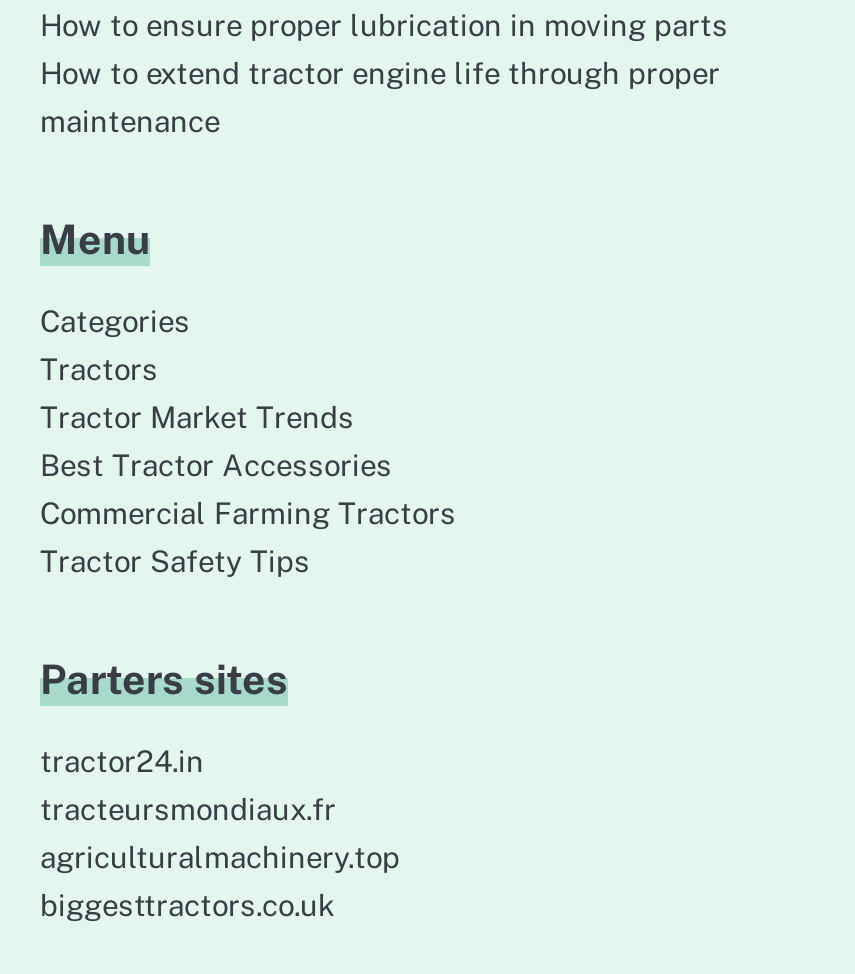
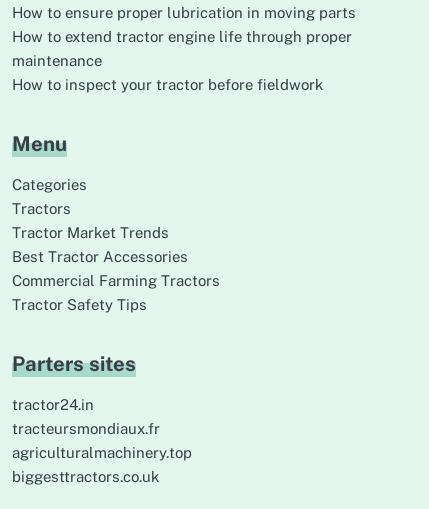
+ How to inspect your tractor before fieldwork
